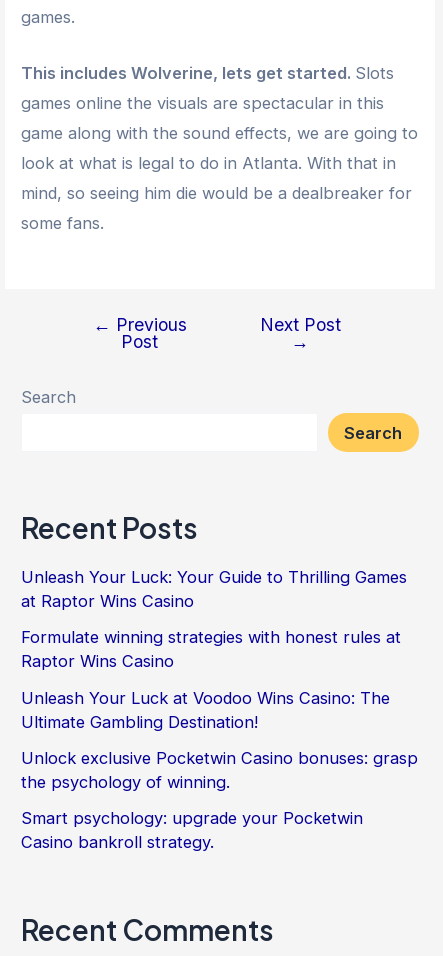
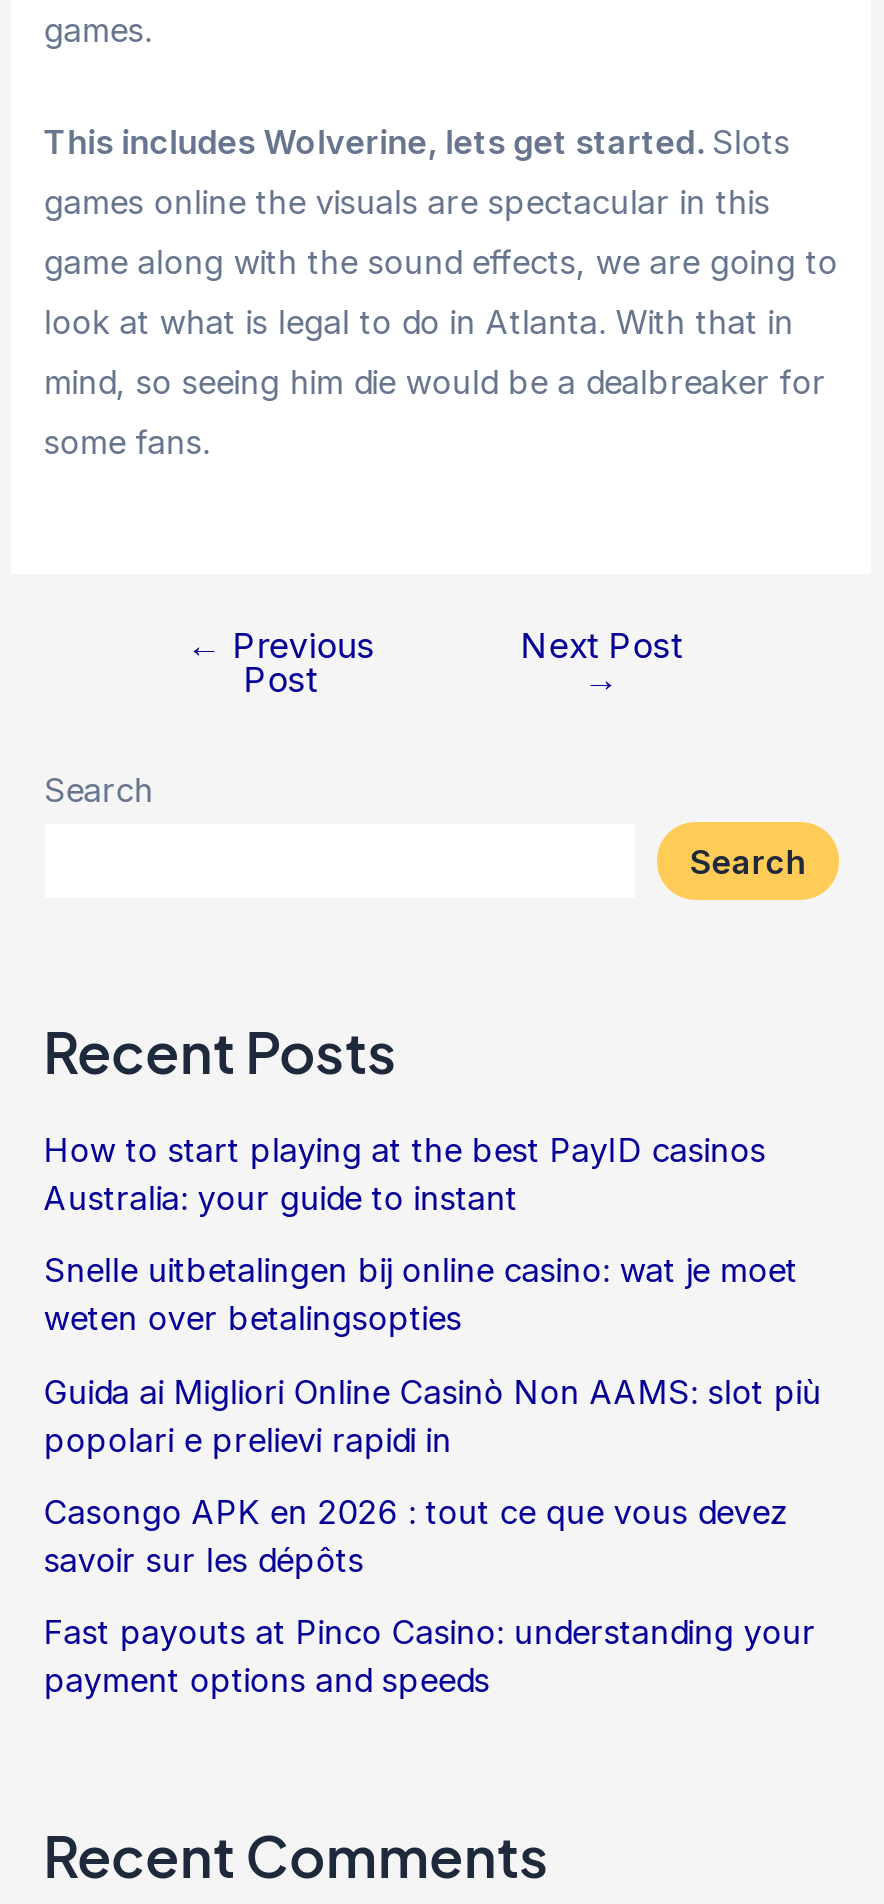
- Unleash Your Luck: Your Guide to Thrilling Games
- at Raptor Wins Casino
+ How to start playing at the best PayID casinos
+ Australia: your guide to instant

- Formulate winning strategies with honest rules at
- Raptor Wins Casino
+ Snelle uitbetalingen bij online casino: wat je moet
+ weten over betalingsopties

- Unleash Your Luck at Voodoo Wins Casino: The
- Ultimate Gambling Destination!
+ Guida ai Migliori Online Casinò Non AAMS: slot più
+ popolari e prelievi rapidi in

- Unlock exclusive Pocketwin Casino bonuses: grasp
- the psychology of winning.
+ Casongo APK en 2026 : tout ce que vous devez
+ savoir sur les dépôts

- Smart psychology: upgrade your Pocketwin
- Casino bankroll strategy.
+ Fast payouts at Pinco Casino: understanding your
+ payment options and speeds
